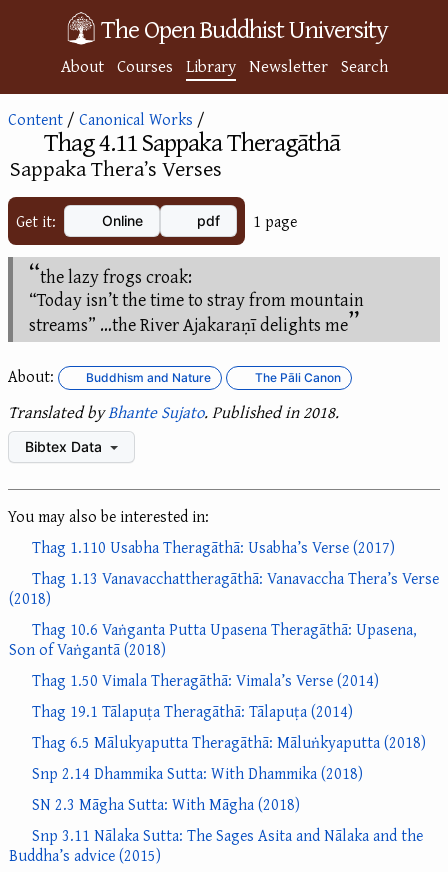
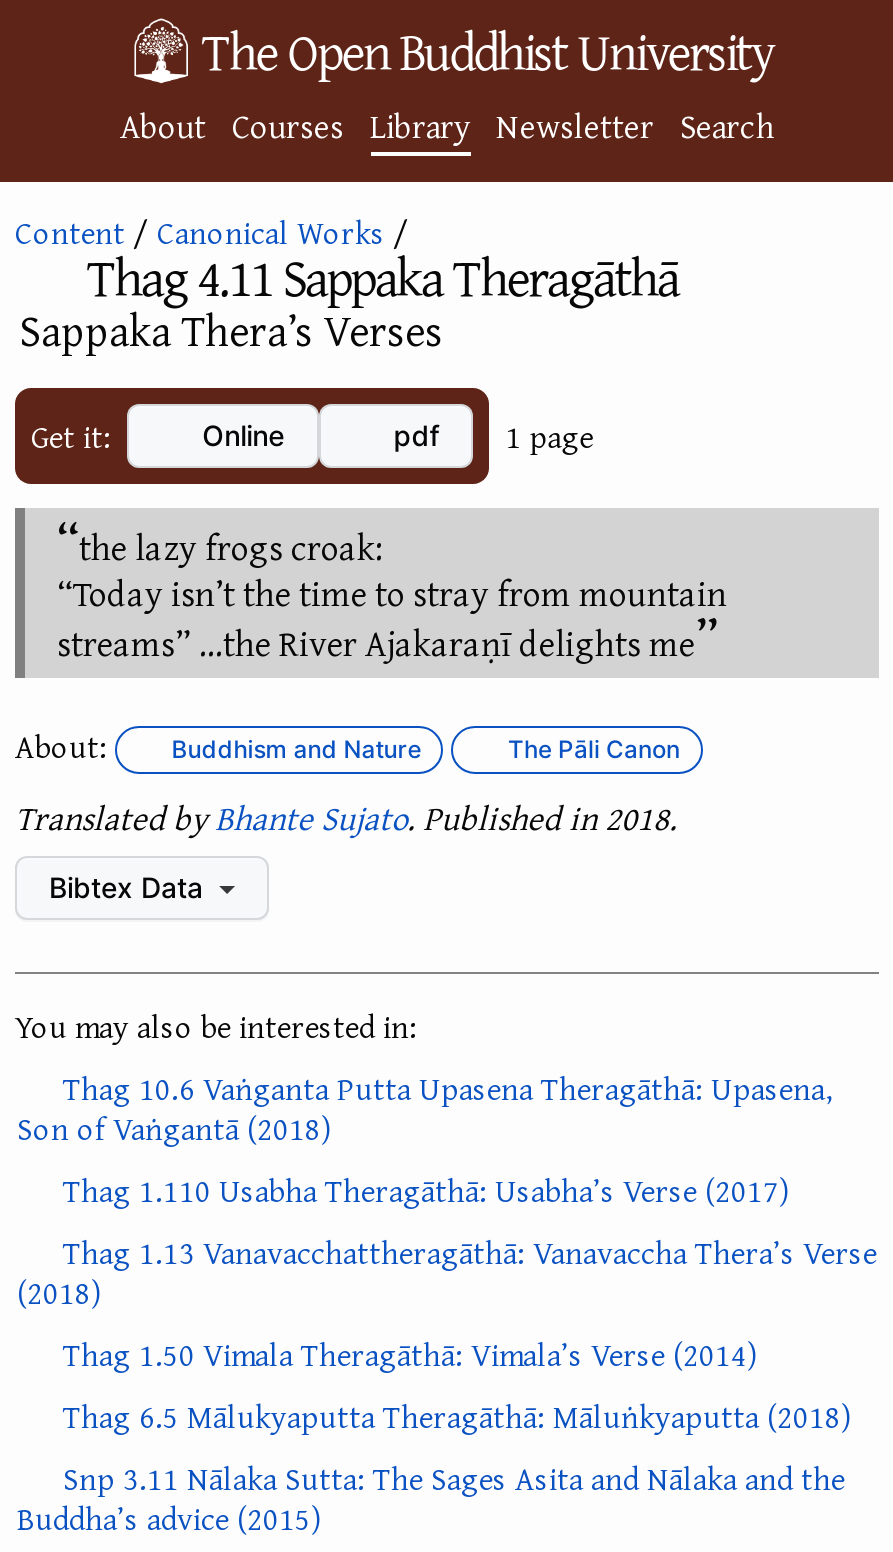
moved down: Thag 1.110 Usabha Theragāthā: Usabha’s Verse (2017) | Thag 1.13 Vanavacchattheragāthā: Vanavaccha Thera’s Verse | (2018)

moved up: Thag 10.6 Vaṅganta Putta Upasena Theragāthā: Upasena, | Son of Vaṅgantā (2018)

- Thag 19.1 Tālapuṭa Theragāthā: Tālapuṭa (2014)

- Snp 2.14 Dhammika Sutta: With Dhammika (2018)
- SN 2.3 Māgha Sutta: With Māgha (2018)
